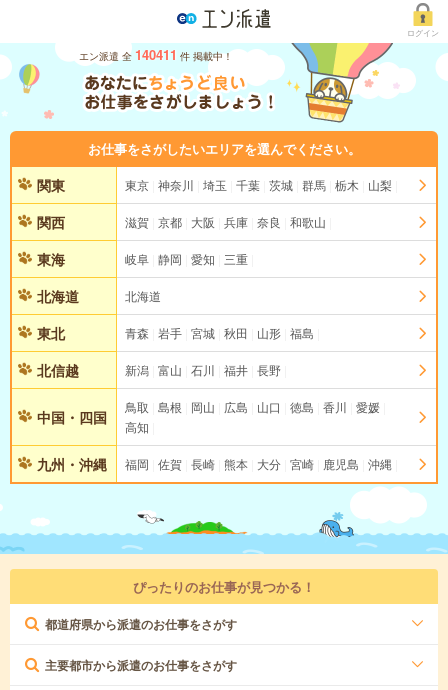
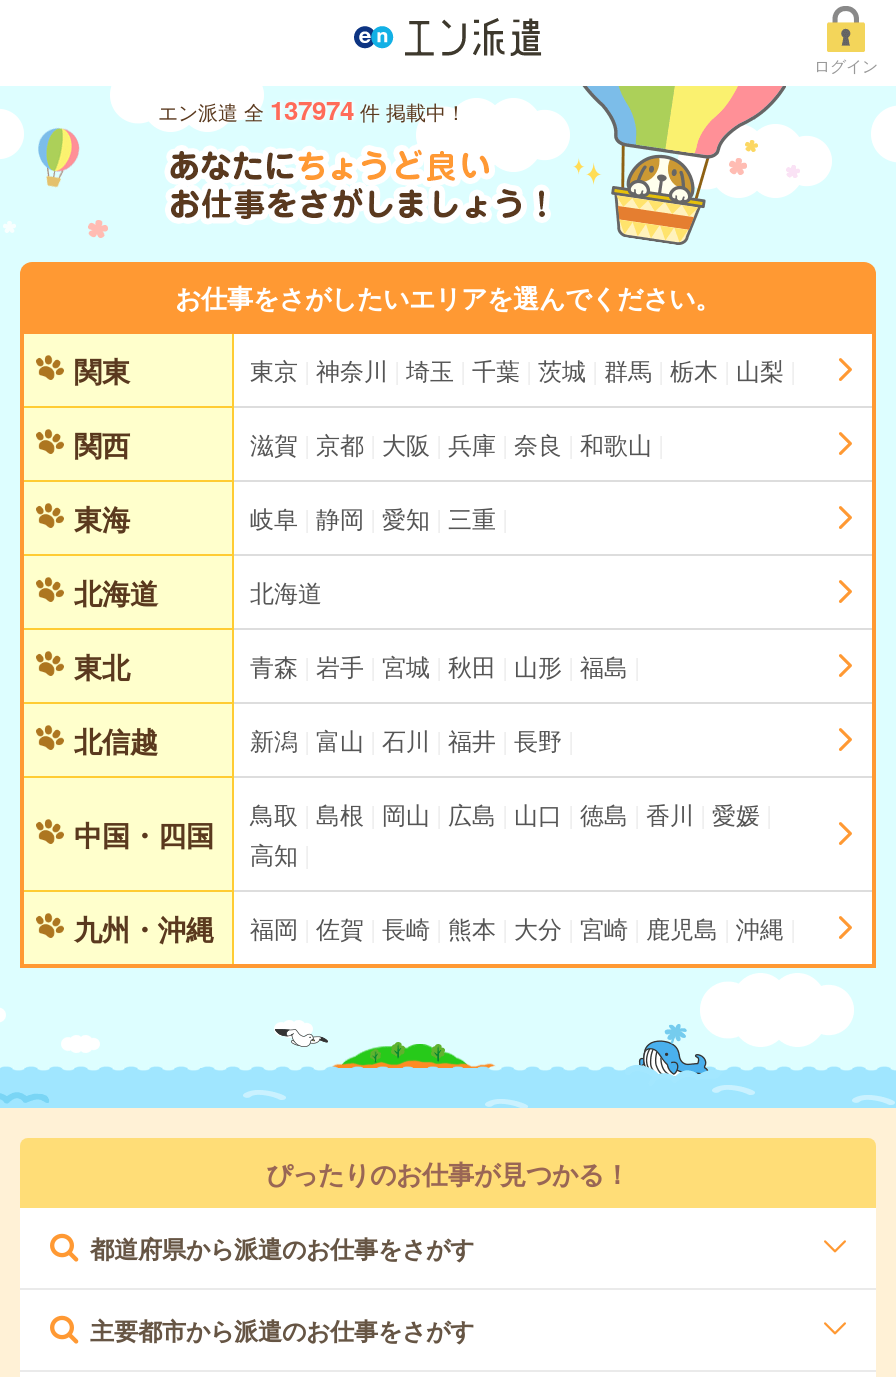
- エン派遣 全 140411 件 掲載中！
+ エン派遣 全 137974 件 掲載中！
